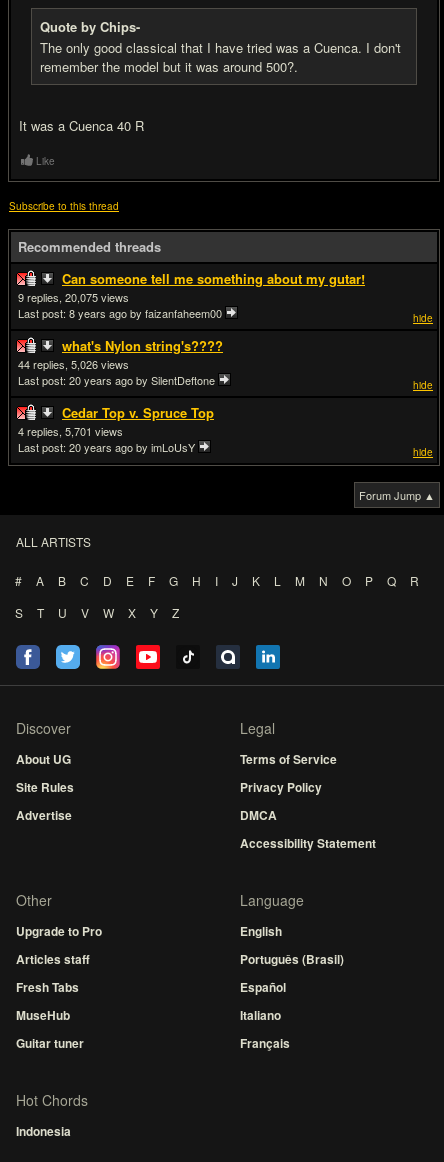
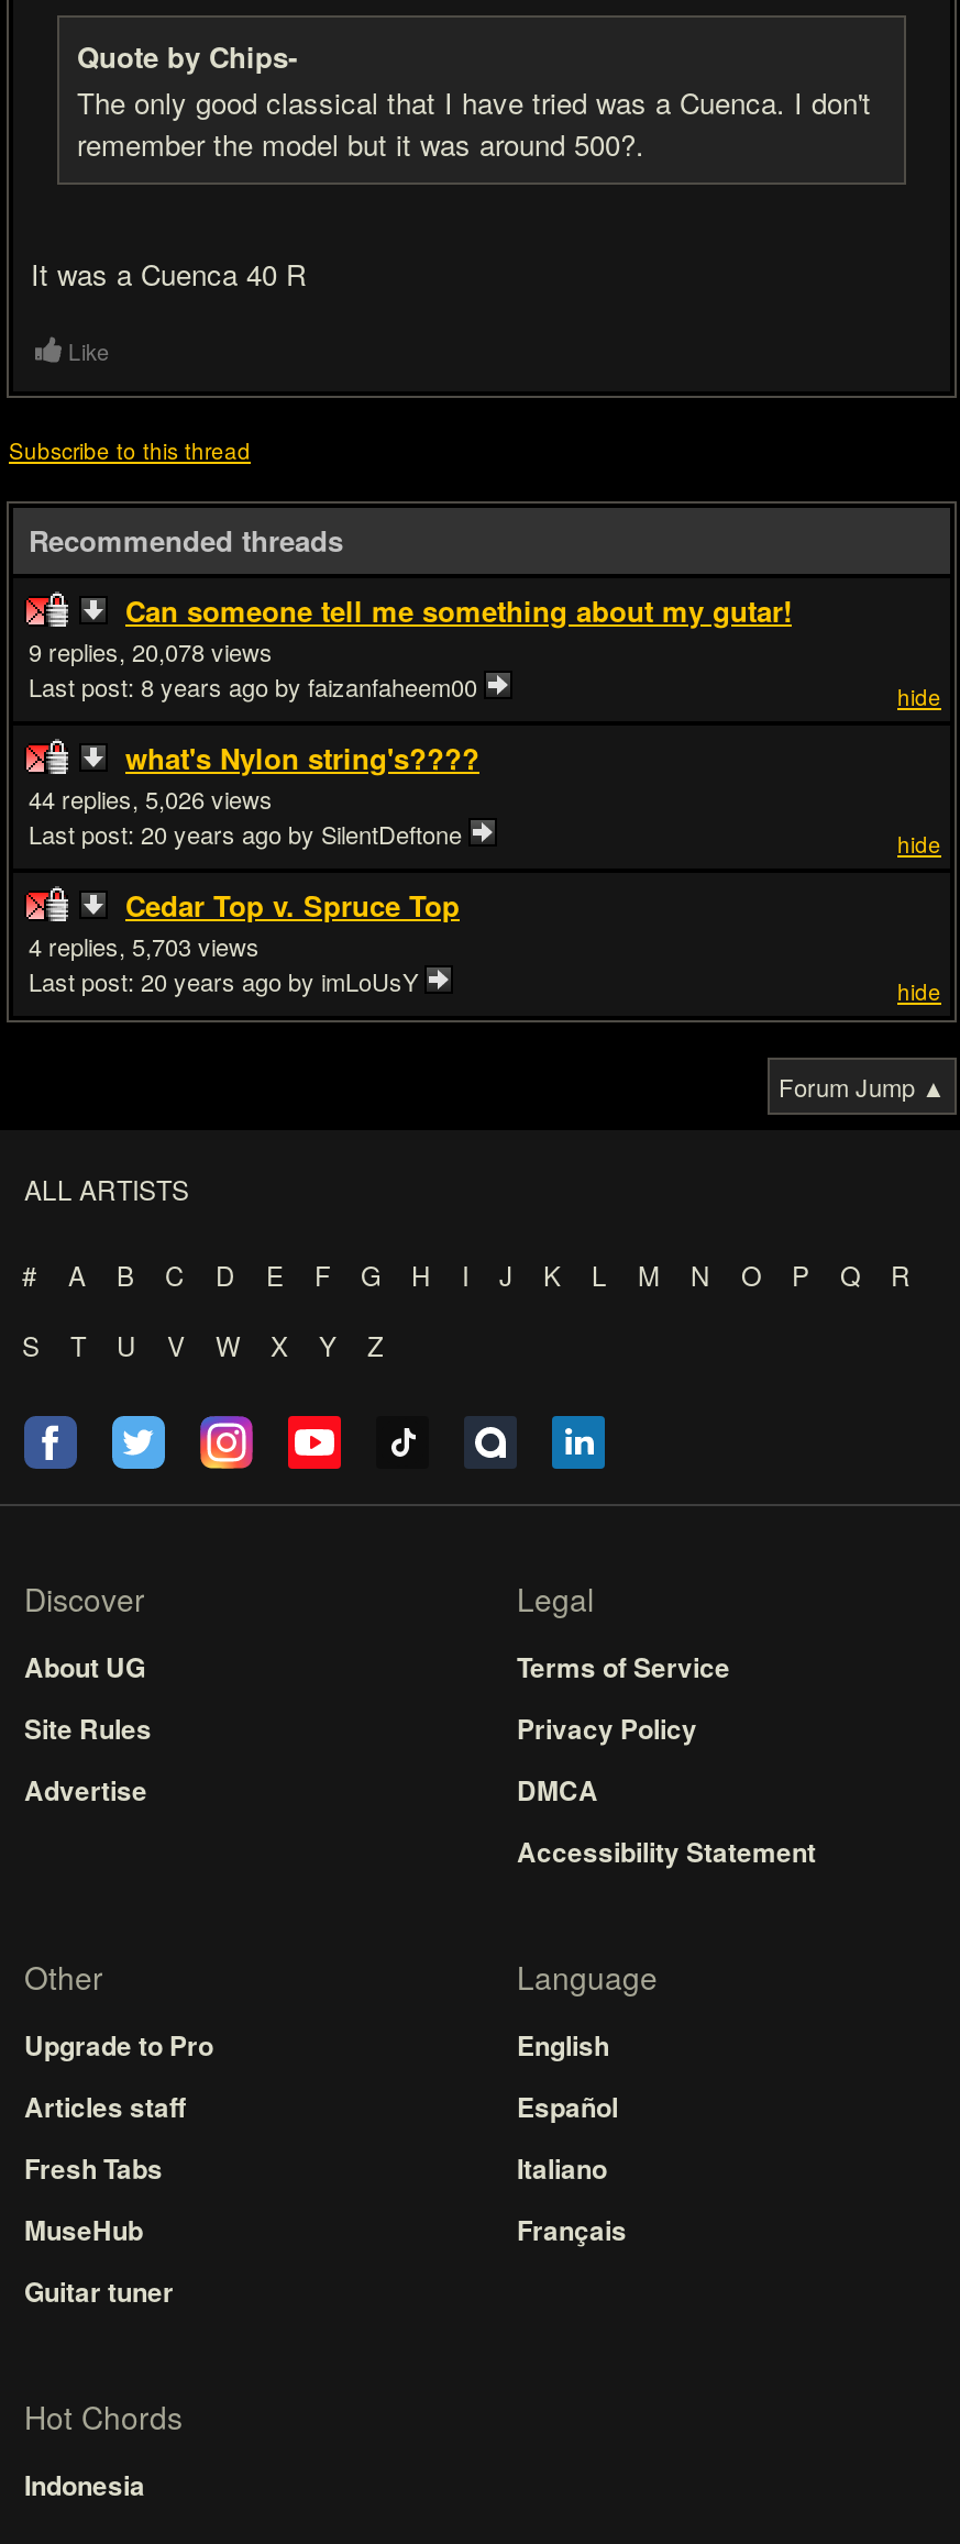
- 20,075
+ 20,078

- 5,701
+ 5,703

- Português (Brasil)

moved up: Español | Italiano | Français
